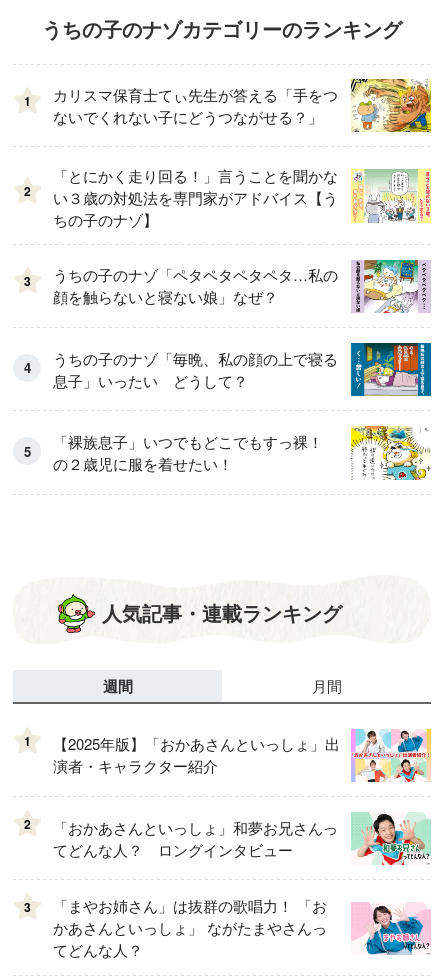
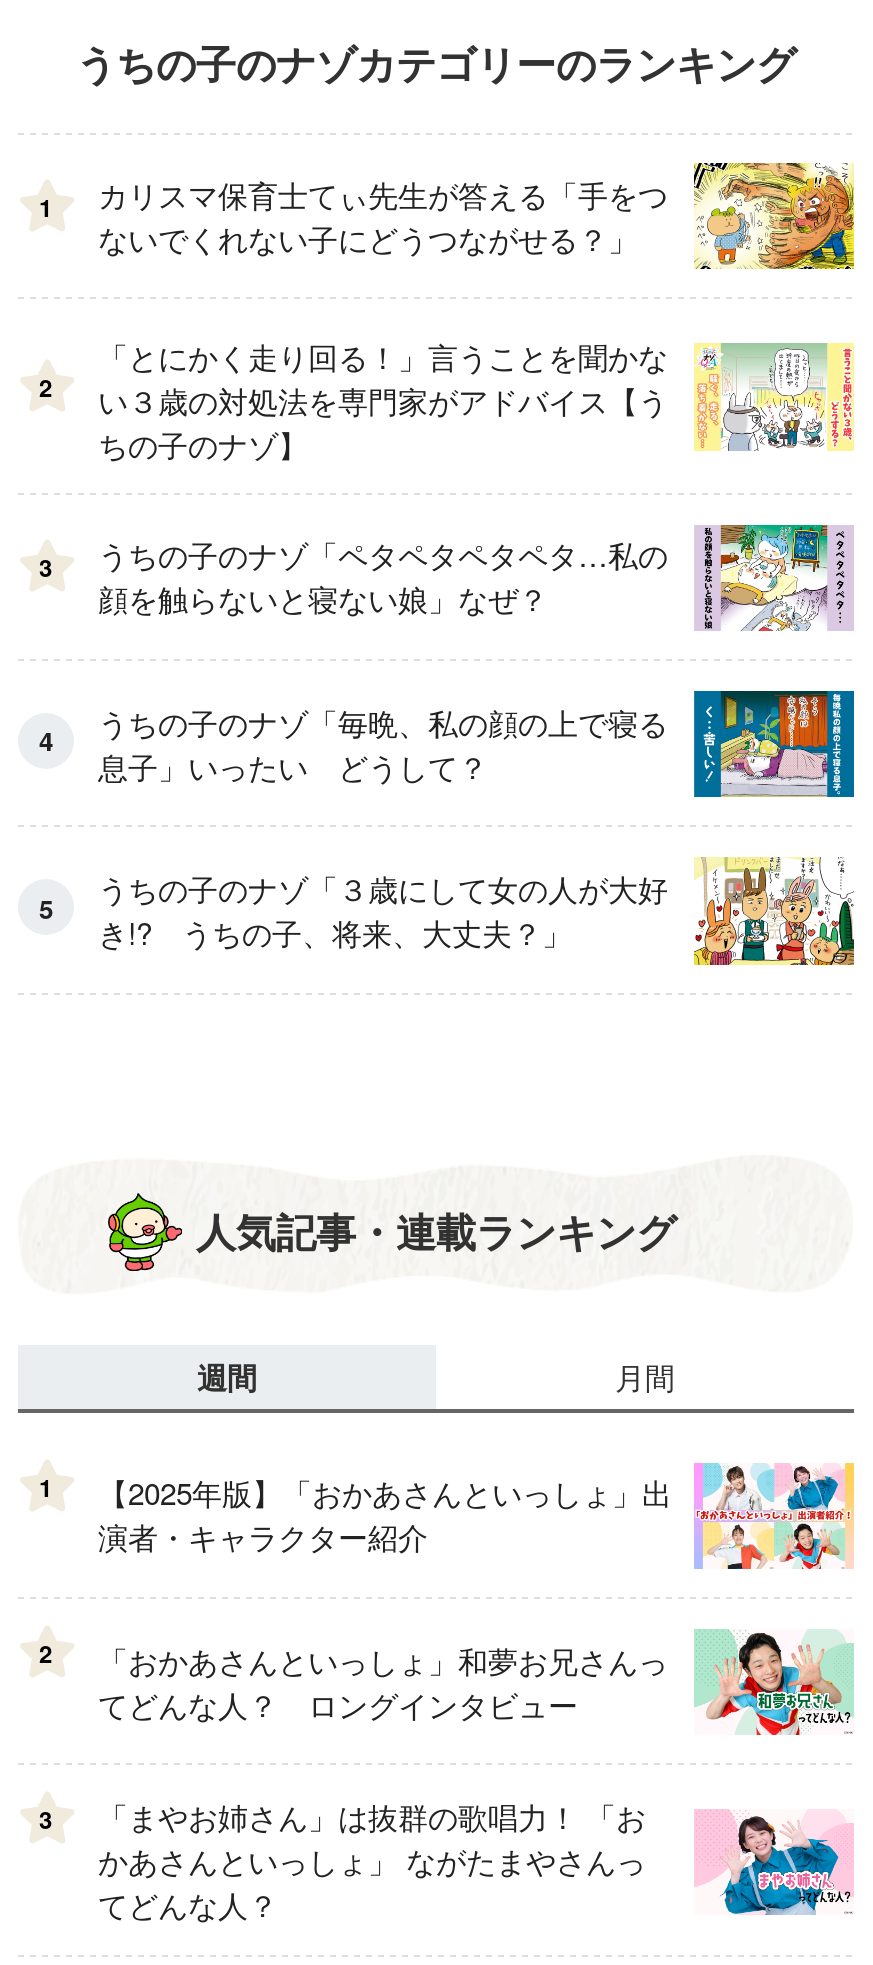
- [image]
- 「裸族息子」いつでもどこでもすっ裸！
- の２歳児に服を着せたい！
+ [image]
+ うちの子のナゾ「３歳にして女の人が大好
+ き!? うちの子、将来、大丈夫？」
